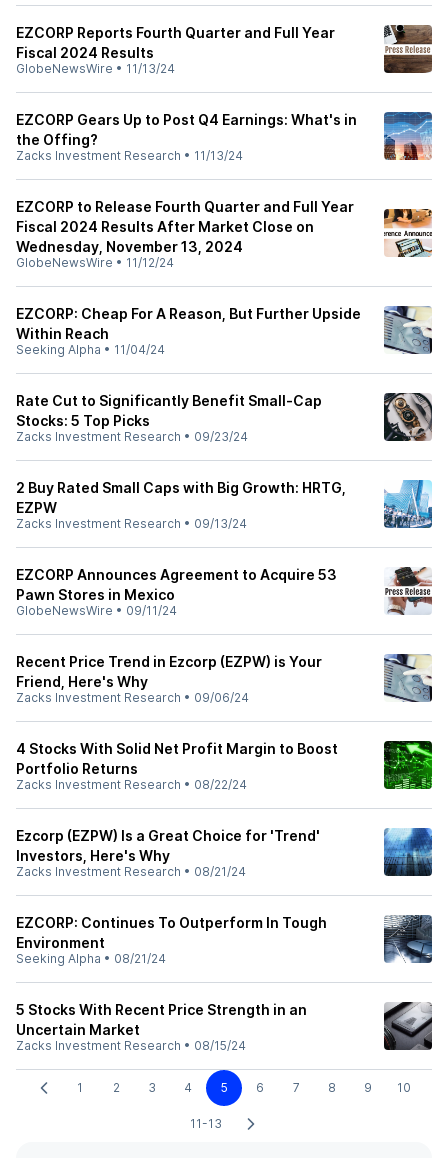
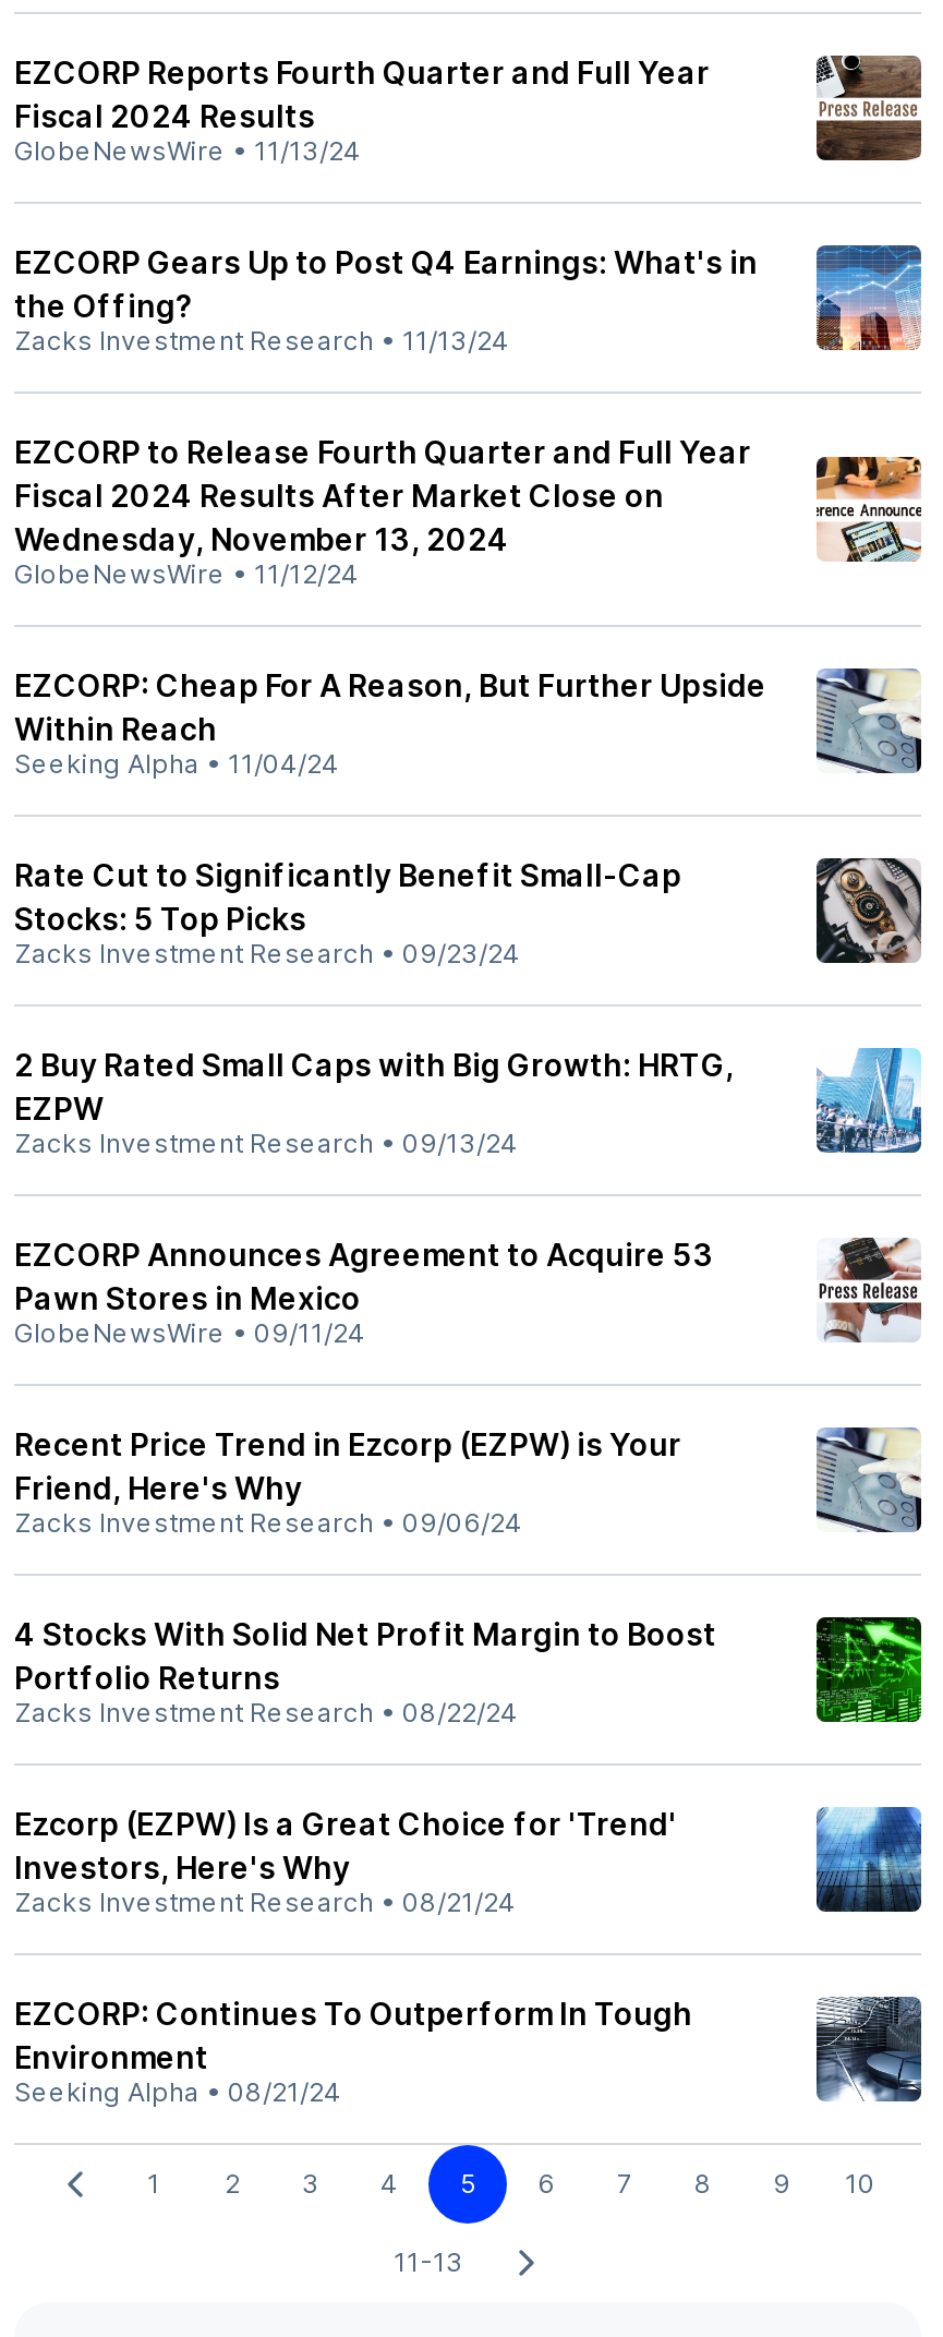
- 5 Stocks With Recent Price Strength in an
- Uncertain Market
- Zacks Investment Research • 08/15/24

- [image]
